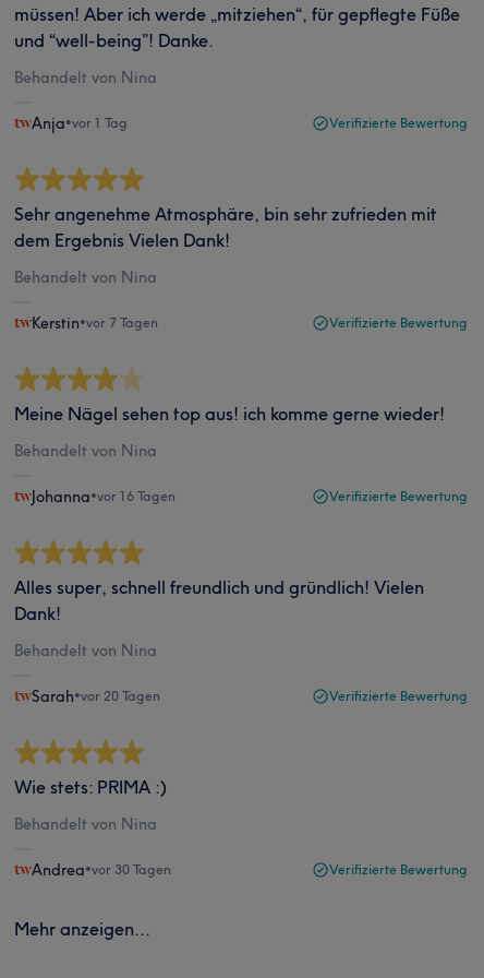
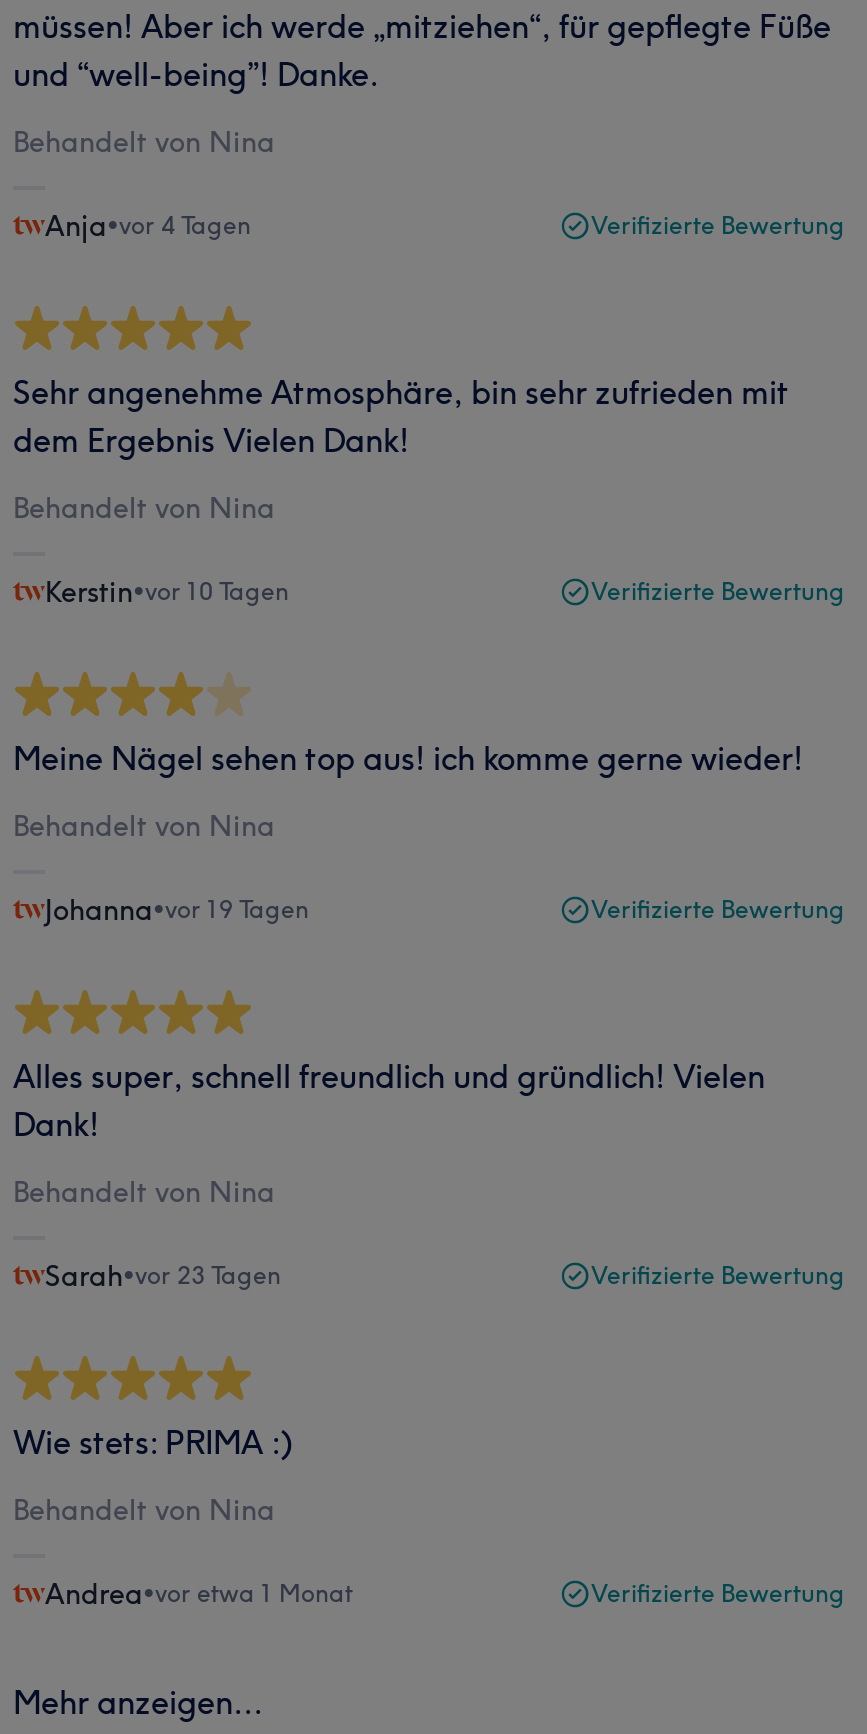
- Anja•vor 1 Tag
+ Anja•vor 4 Tagen

- Kerstin•vor 7 Tagen
+ Kerstin•vor 10 Tagen

- Johanna•vor 16 Tagen
+ Johanna•vor 19 Tagen

- Sarah•vor 20 Tagen
+ Sarah•vor 23 Tagen

- Andrea•vor 30 Tagen
+ Andrea•vor etwa 1 Monat
